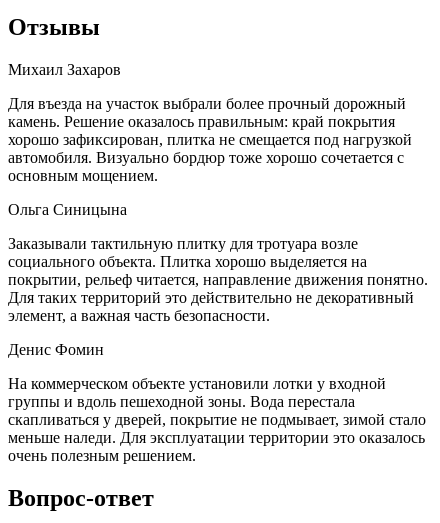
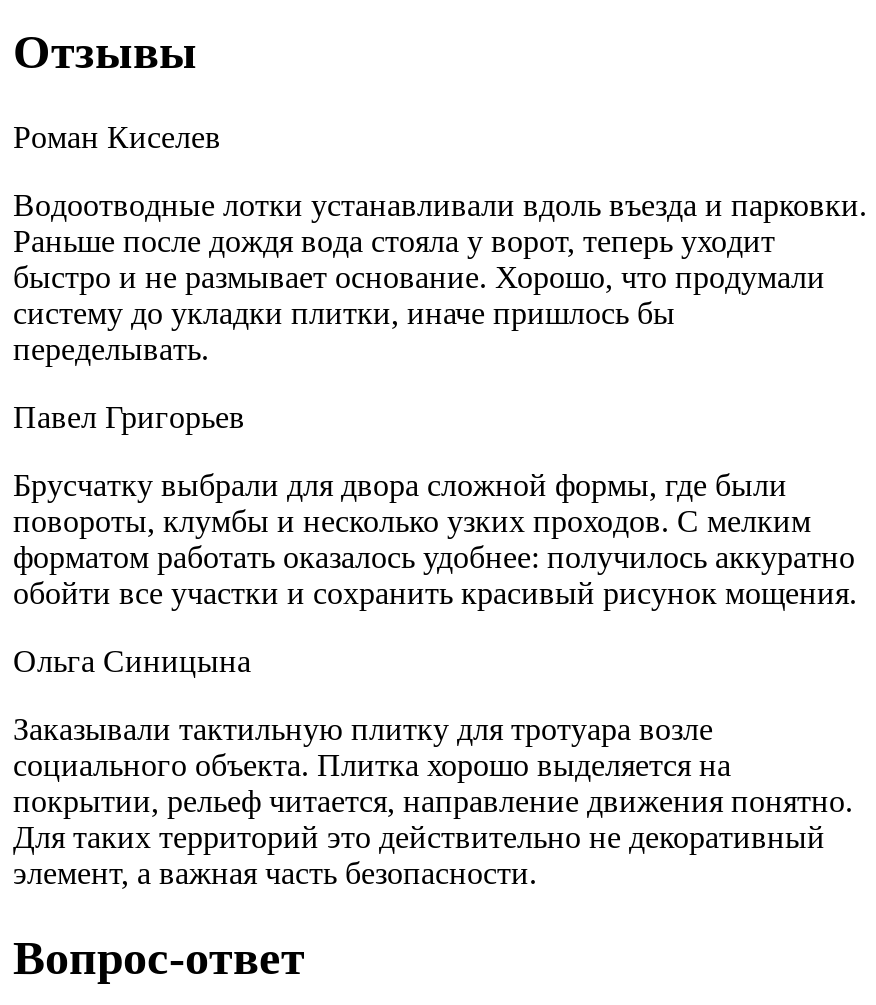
- Михаил Захаров
- Для въезда на участок выбрали более прочный дорожный
- камень. Решение оказалось правильным: край покрытия
- хорошо зафиксирован, плитка не смещается под нагрузкой
- автомобиля. Визуально бордюр тоже хорошо сочетается с
- основным мощением.
+ Роман Киселев
+ Водоотводные лотки устанавливали вдоль въезда и парковки.
+ Раньше после дождя вода стояла у ворот, теперь уходит
+ быстро и не размывает основание. Хорошо, что продумали
+ систему до укладки плитки, иначе пришлось бы
+ переделывать.
+ Павел Григорьев
+ Брусчатку выбрали для двора сложной формы, где были
+ повороты, клумбы и несколько узких проходов. С мелким
+ форматом работать оказалось удобнее: получилось аккуратно
+ обойти все участки и сохранить красивый рисунок мощения.

moved down: Ольга Синицына | Заказывали тактильную плитку для тротуара возле | социального объекта. Плитка хорошо выделяется на | покрытии, рельеф читается, направление движения понятно. | Для таких территорий это действительно не декоративный | элемент, а важная часть безопасности.

- Денис Фомин
- На коммерческом объекте установили лотки у входной
- группы и вдоль пешеходной зоны. Вода перестала
- скапливаться у дверей, покрытие не подмывает, зимой стало
- меньше наледи. Для эксплуатации территории это оказалось
- очень полезным решением.
